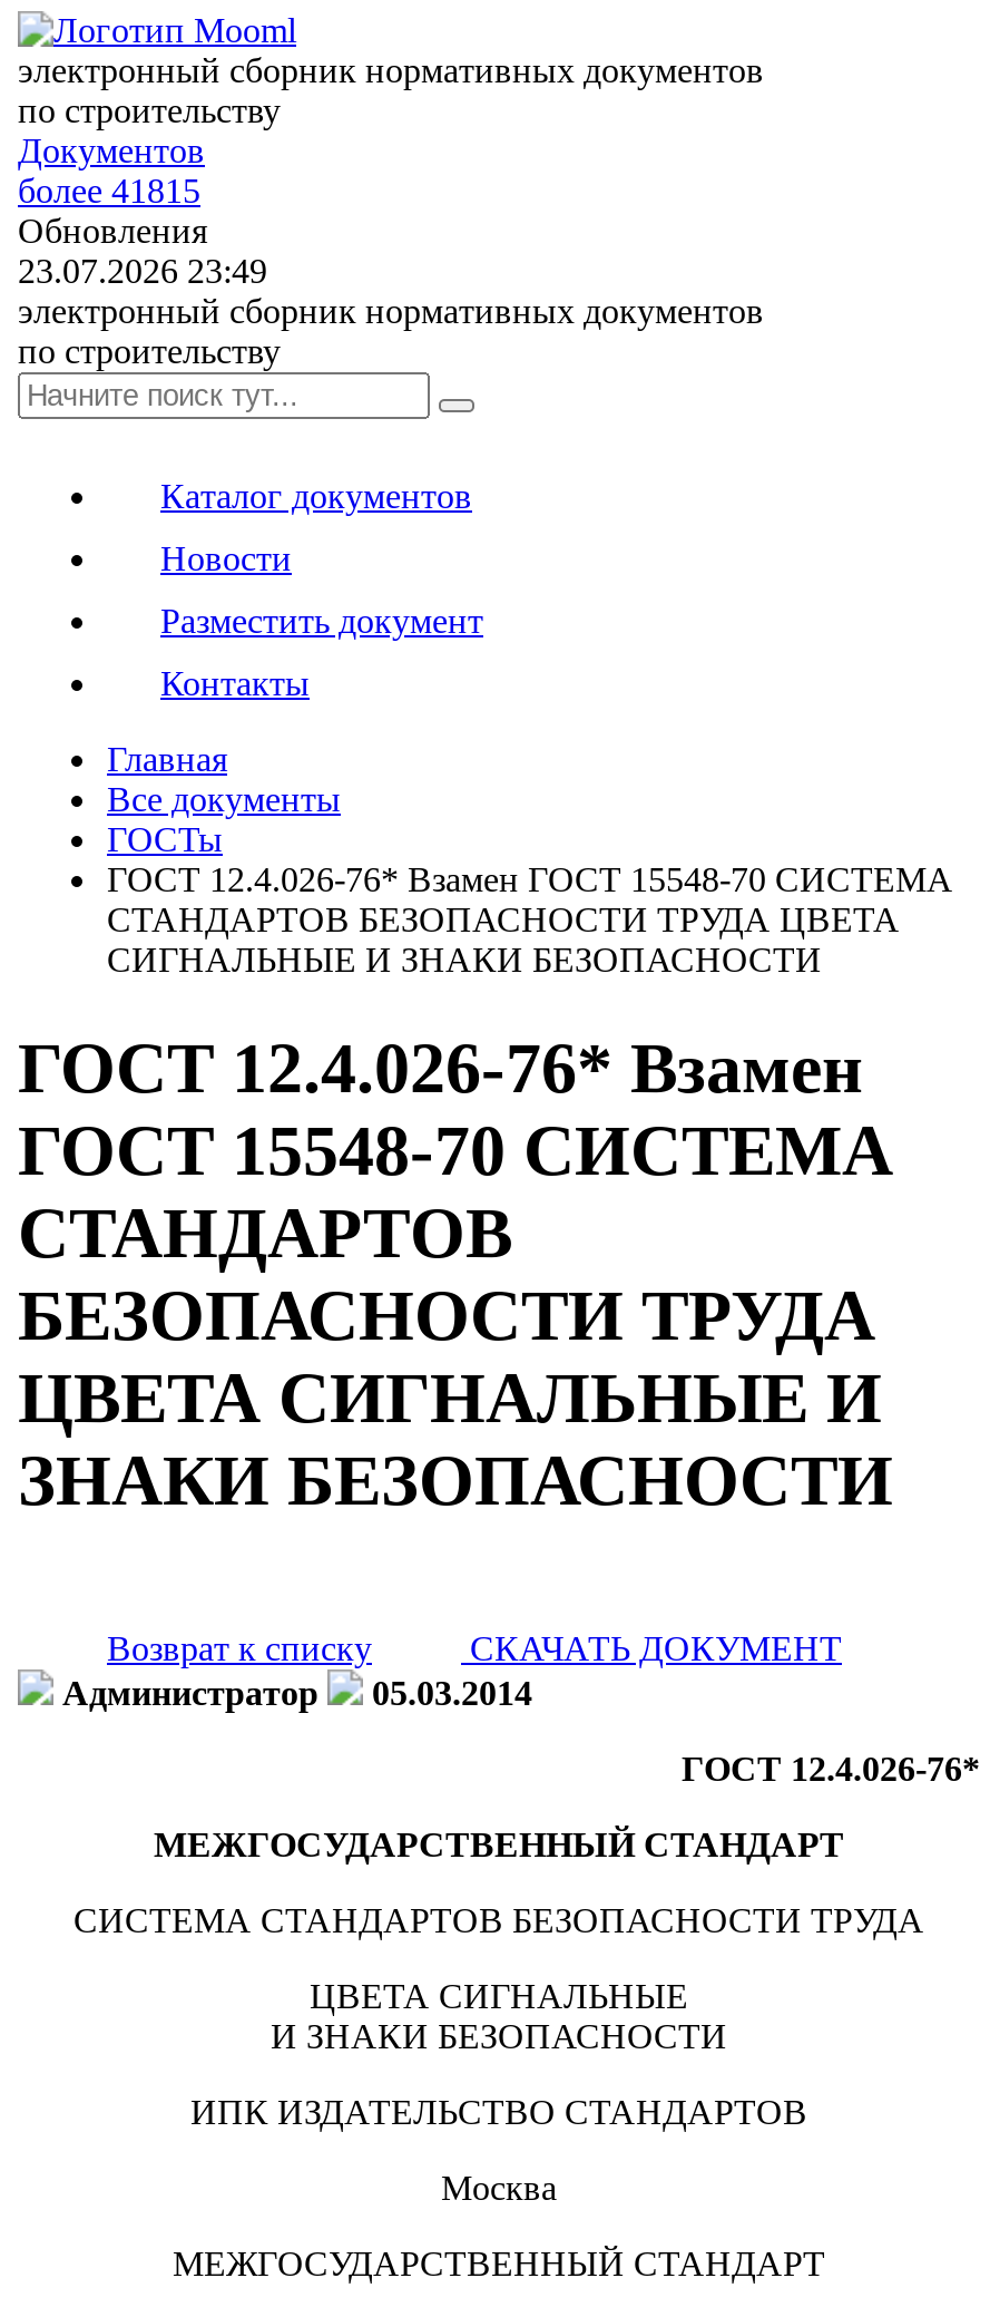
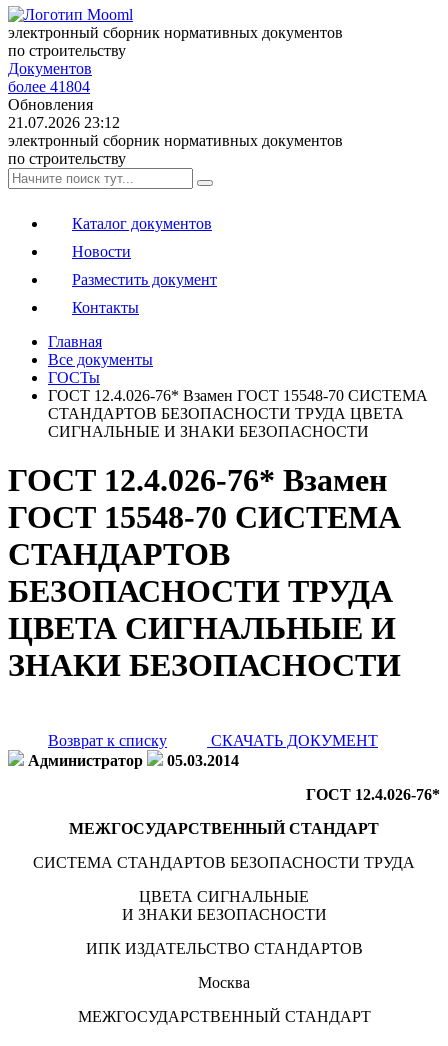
- более 41815
+ более 41804

- 23.07.2026 23:49
+ 21.07.2026 23:12
